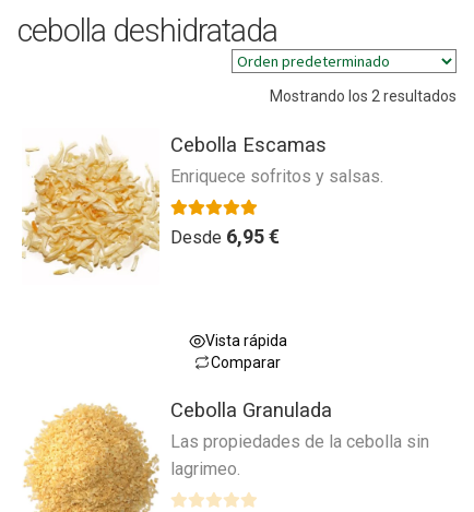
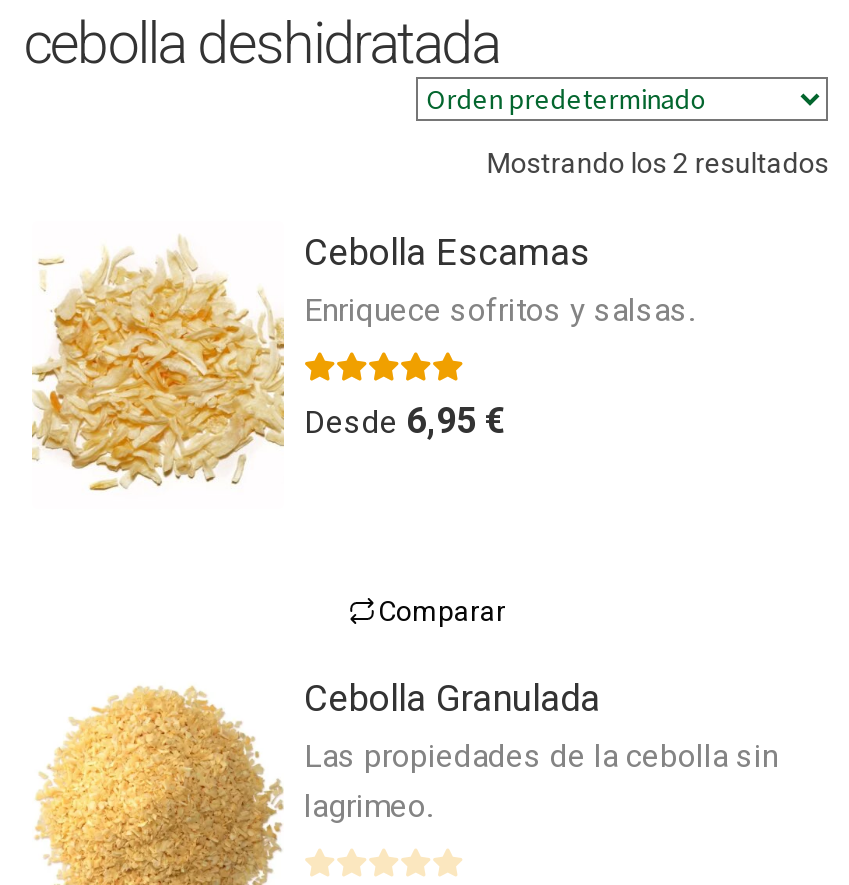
- Vista rápida
